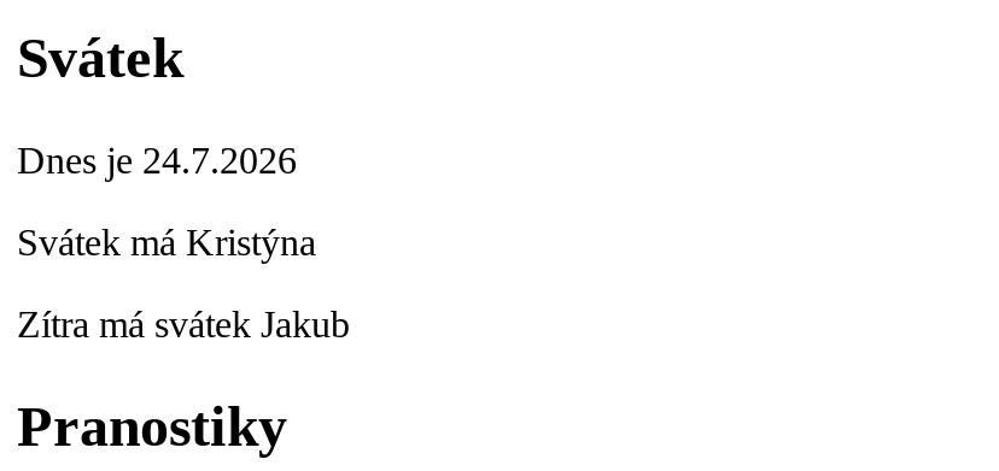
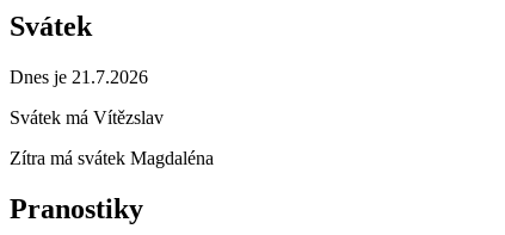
- Dnes je 24.7.2026
+ Dnes je 21.7.2026

- Svátek má Kristýna
+ Svátek má Vítězslav

- Zítra má svátek Jakub
+ Zítra má svátek Magdaléna
